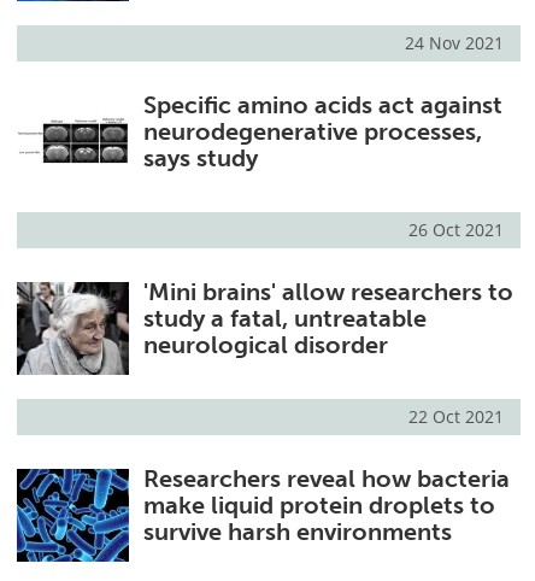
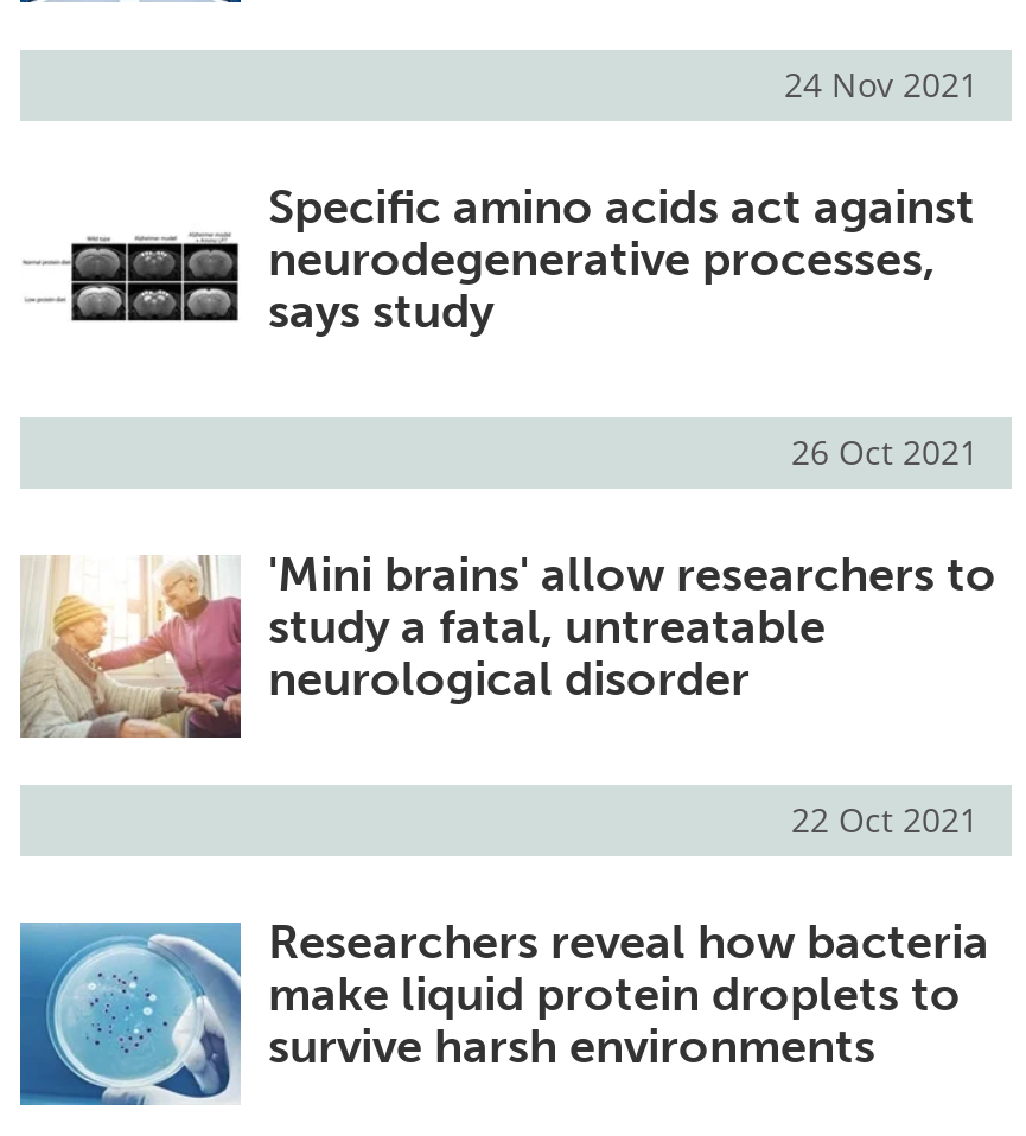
- [image]
+ [image]

- [image]
+ [image]
